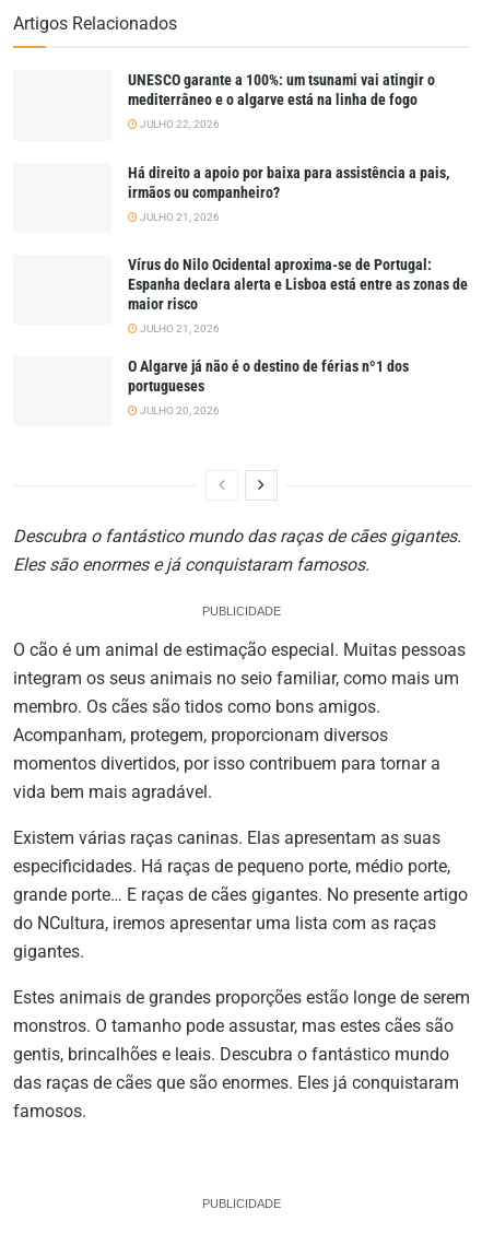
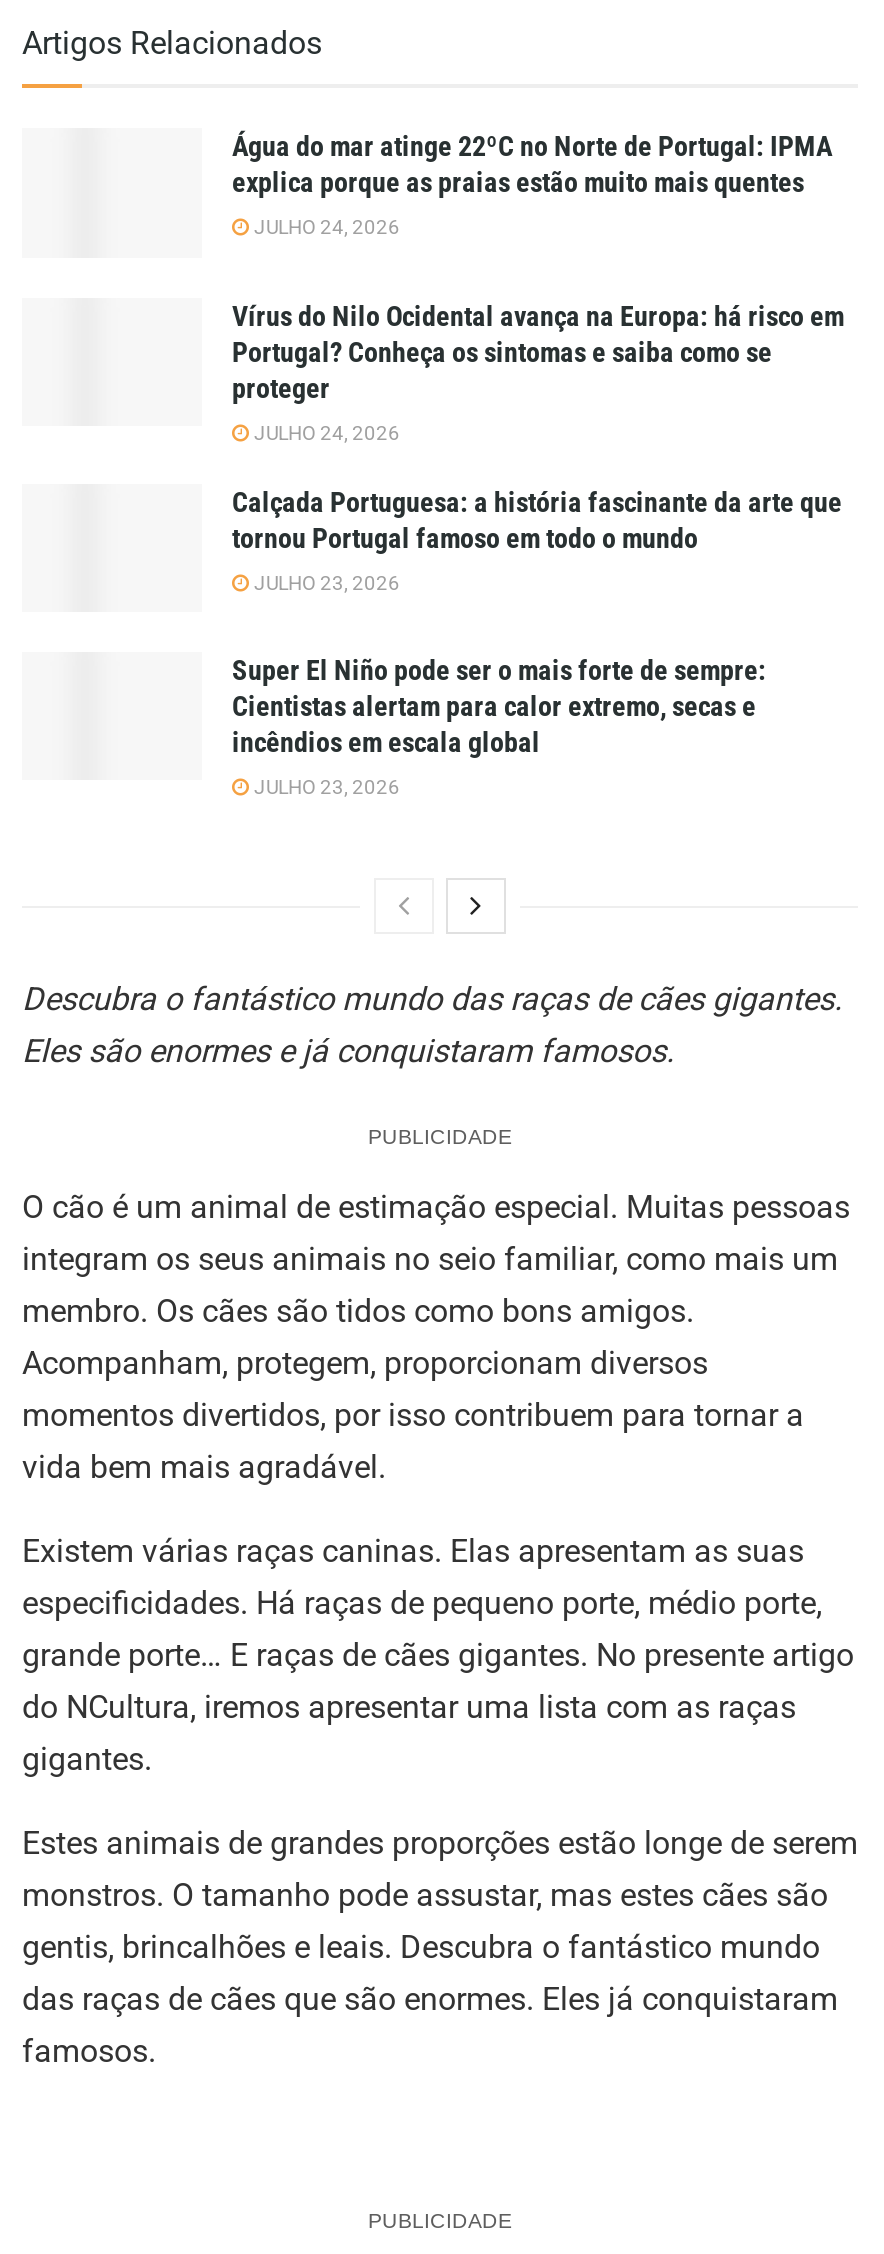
- UNESCO garante a 100%: um tsunami vai atingir o
- mediterrâneo e o algarve está na linha de fogo
+ Água do mar atinge 22ºC no Norte de Portugal: IPMA
+ explica porque as praias estão muito mais quentes

- JULHO 22, 2026
+ JULHO 24, 2026

- Há direito a apoio por baixa para assistência a pais,
- irmãos ou companheiro?
+ Vírus do Nilo Ocidental avança na Europa: há risco em
+ Portugal? Conheça os sintomas e saiba como se
+ proteger

- JULHO 21, 2026
+ JULHO 24, 2026

- Vírus do Nilo Ocidental aproxima-se de Portugal:
- Espanha declara alerta e Lisboa está entre as zonas de
- maior risco
+ Calçada Portuguesa: a história fascinante da arte que
+ tornou Portugal famoso em todo o mundo

- JULHO 21, 2026
+ JULHO 23, 2026

- O Algarve já não é o destino de férias nº1 dos
- portugueses
+ Super El Niño pode ser o mais forte de sempre:
+ Cientistas alertam para calor extremo, secas e
+ incêndios em escala global

- JULHO 20, 2026
+ JULHO 23, 2026
